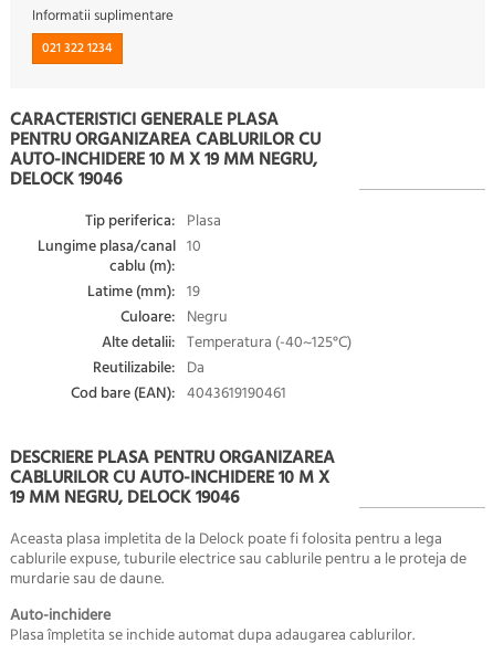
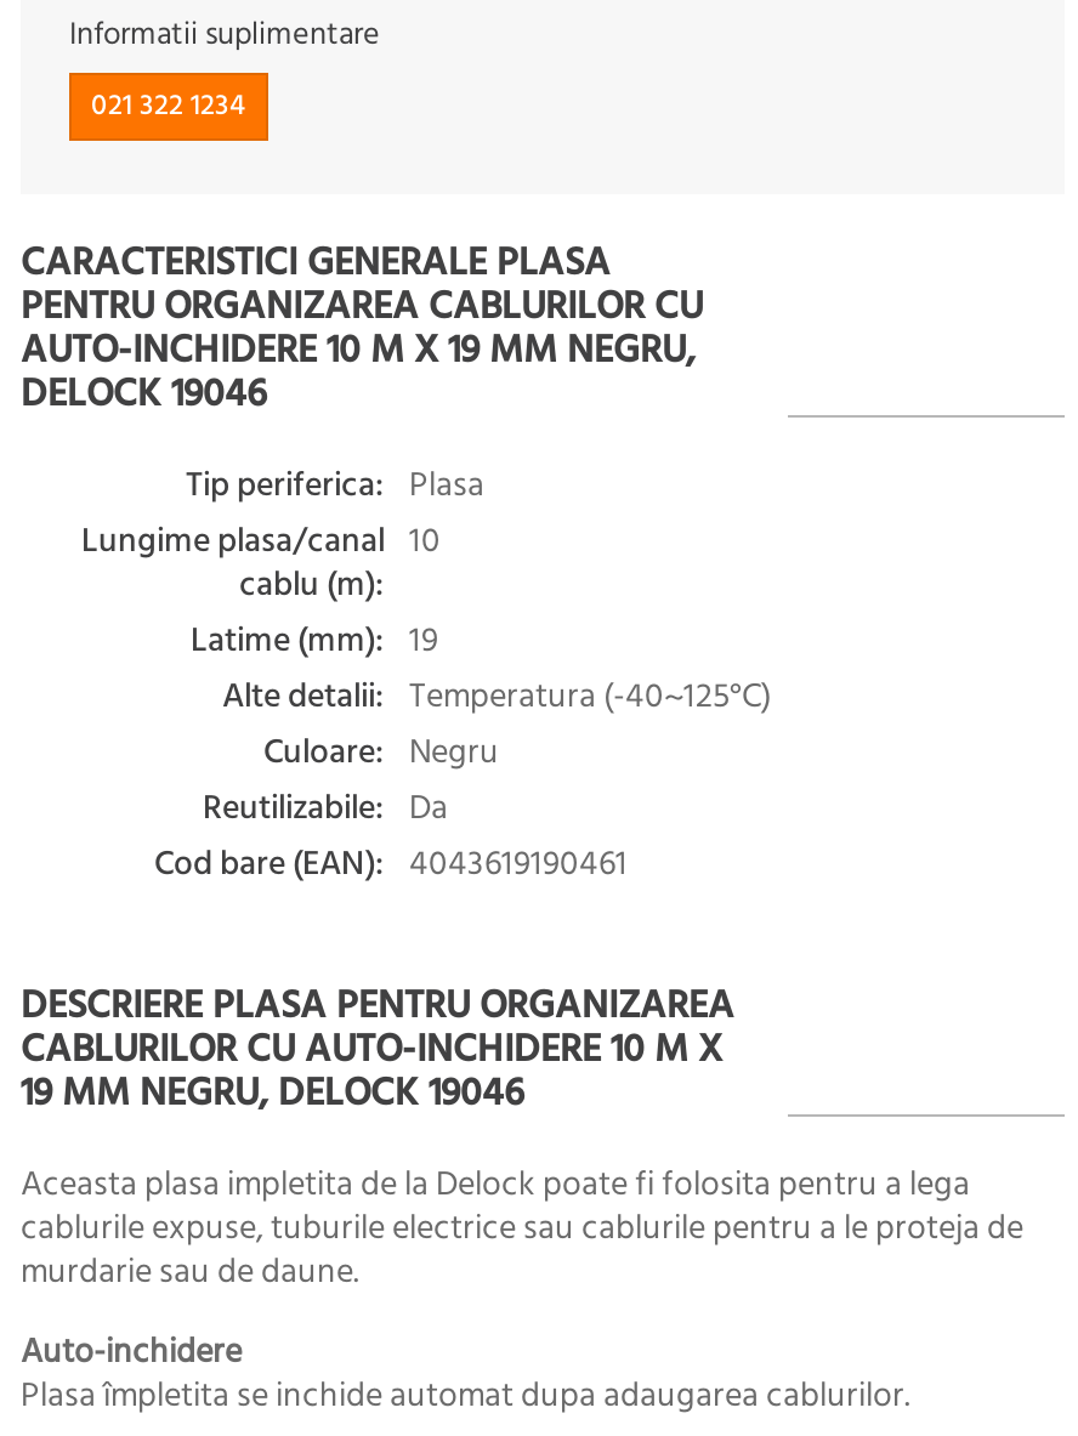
moved down: Culoare: Negru

moved up: Alte detalii: Temperatura (-40~125°C)
